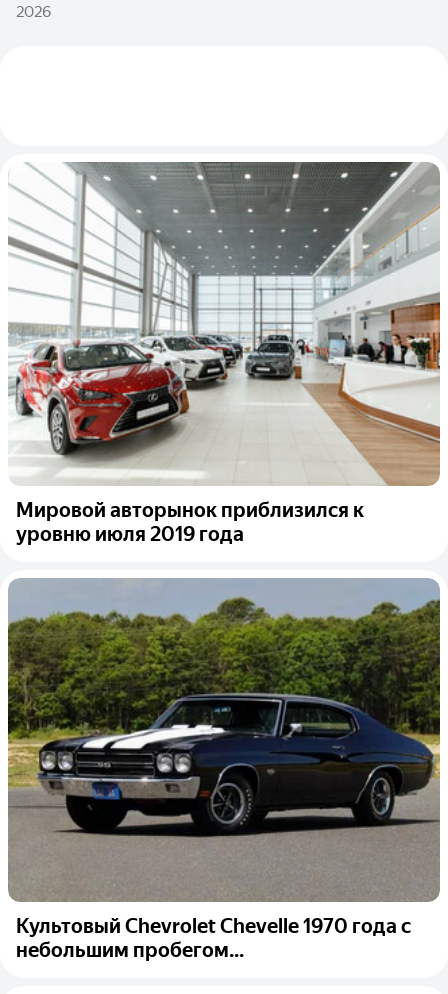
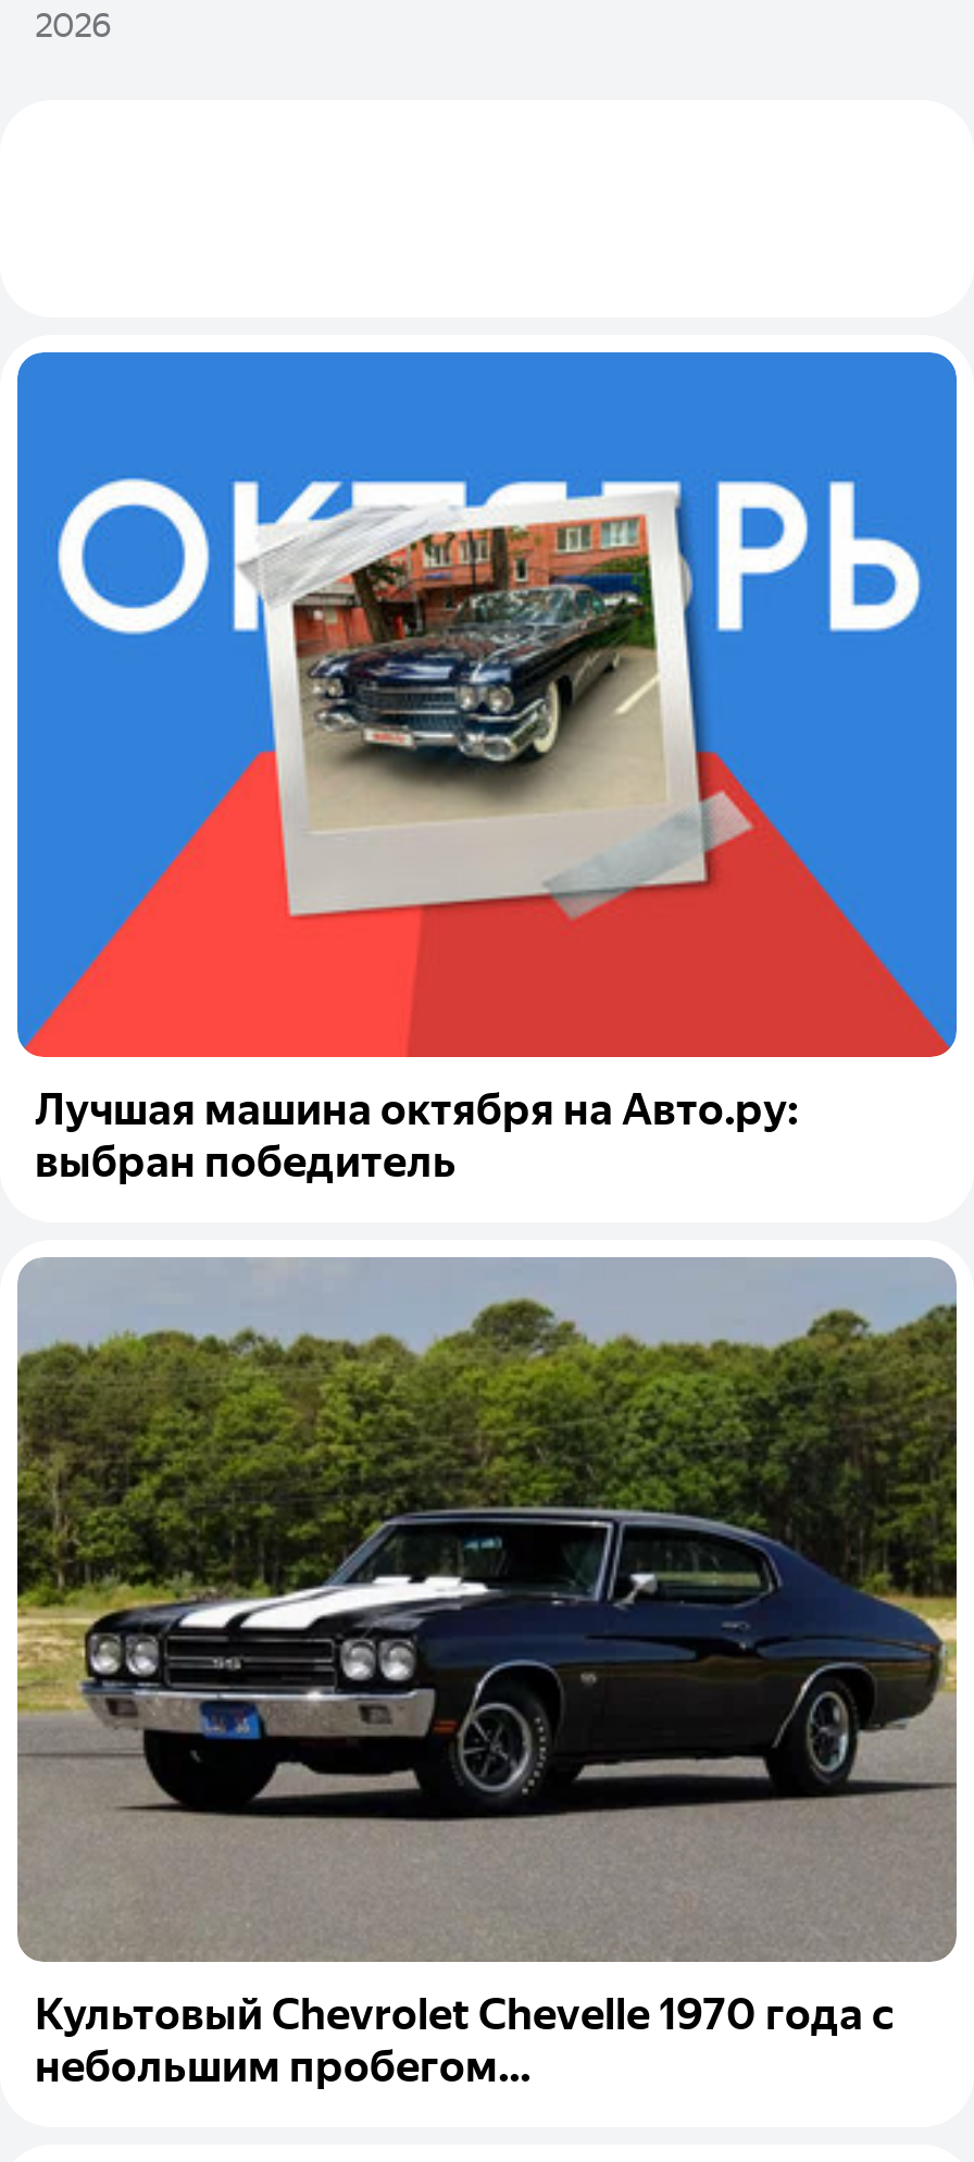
- [image]
- Мировой авторынок приблизился к
- уровню июля 2019 года
+ [image]
+ Лучшая машина октября на Авто.ру:
+ выбран победитель
